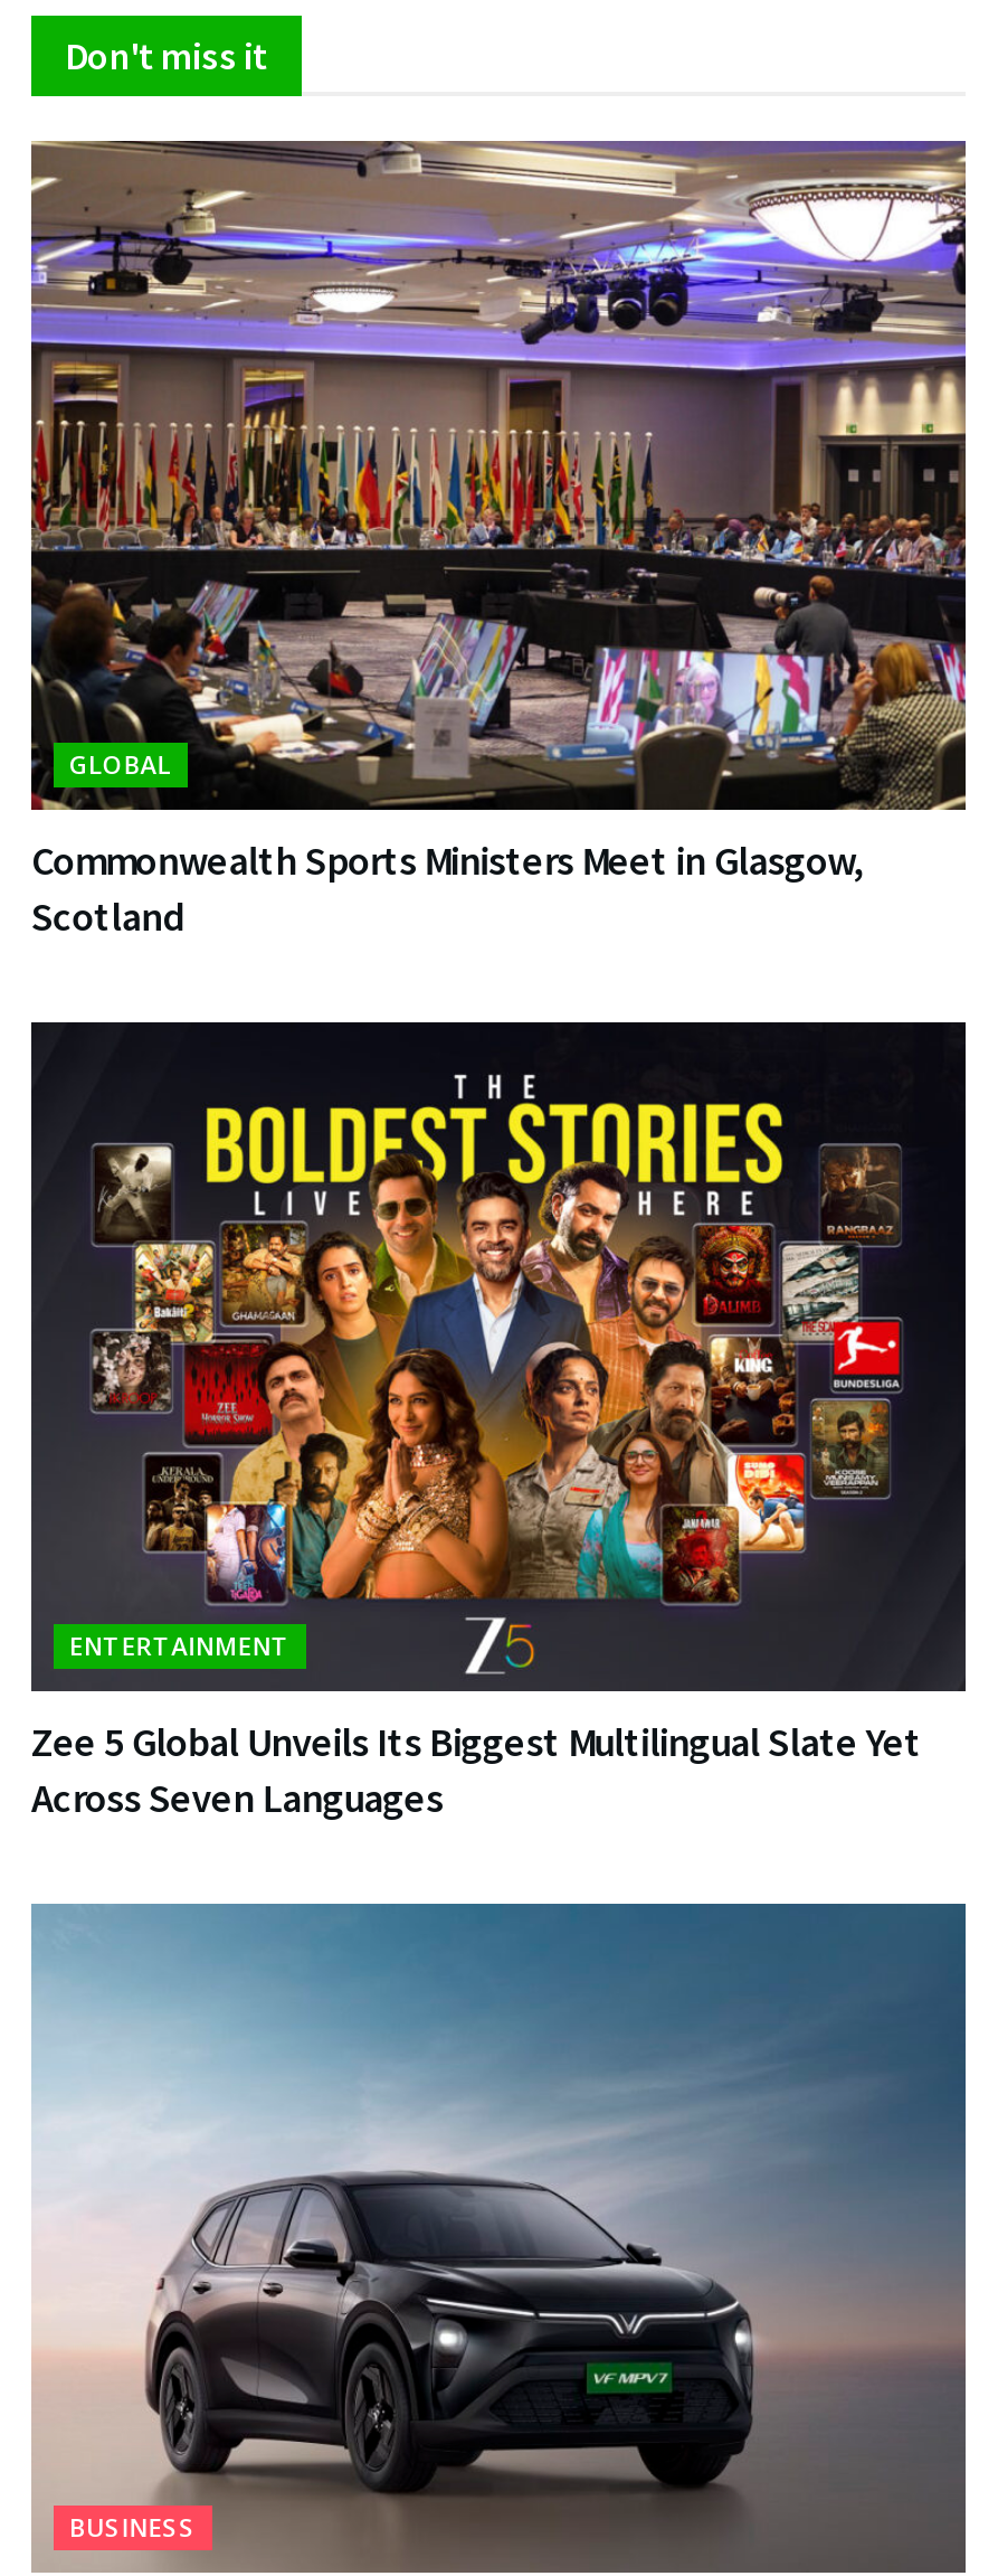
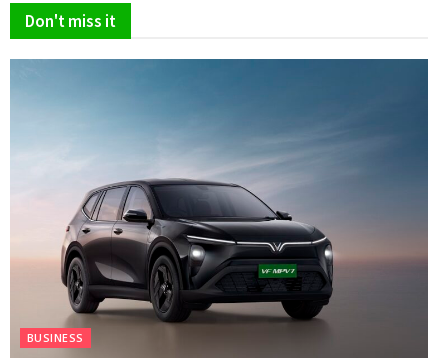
- [image]
- GLOBAL
- Commonwealth Sports Ministers Meet in Glasgow,
- Scotland

- [image]
- ENTERTAINMENT
- Zee 5 Global Unveils Its Biggest Multilingual Slate Yet
- Across Seven Languages
